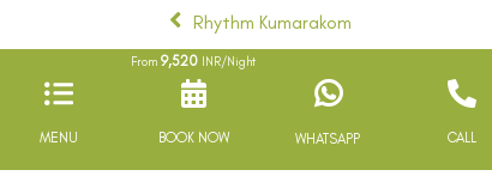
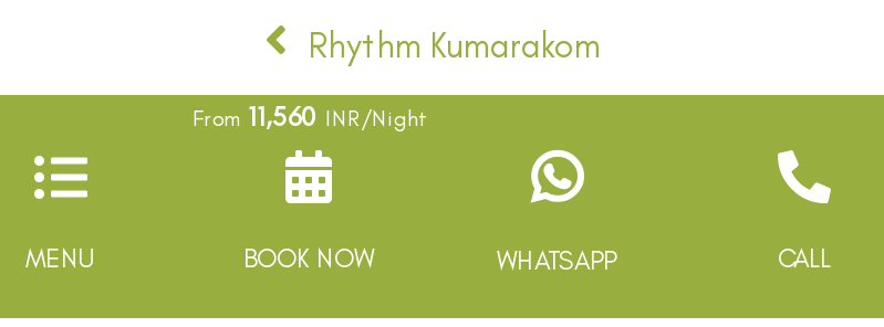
- From 9,520 INR/Night
+ From 11,560 INR/Night
